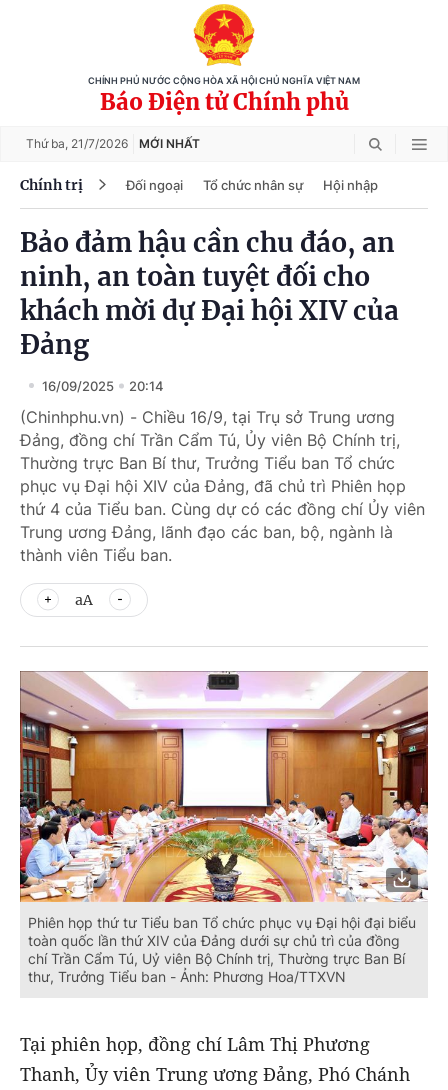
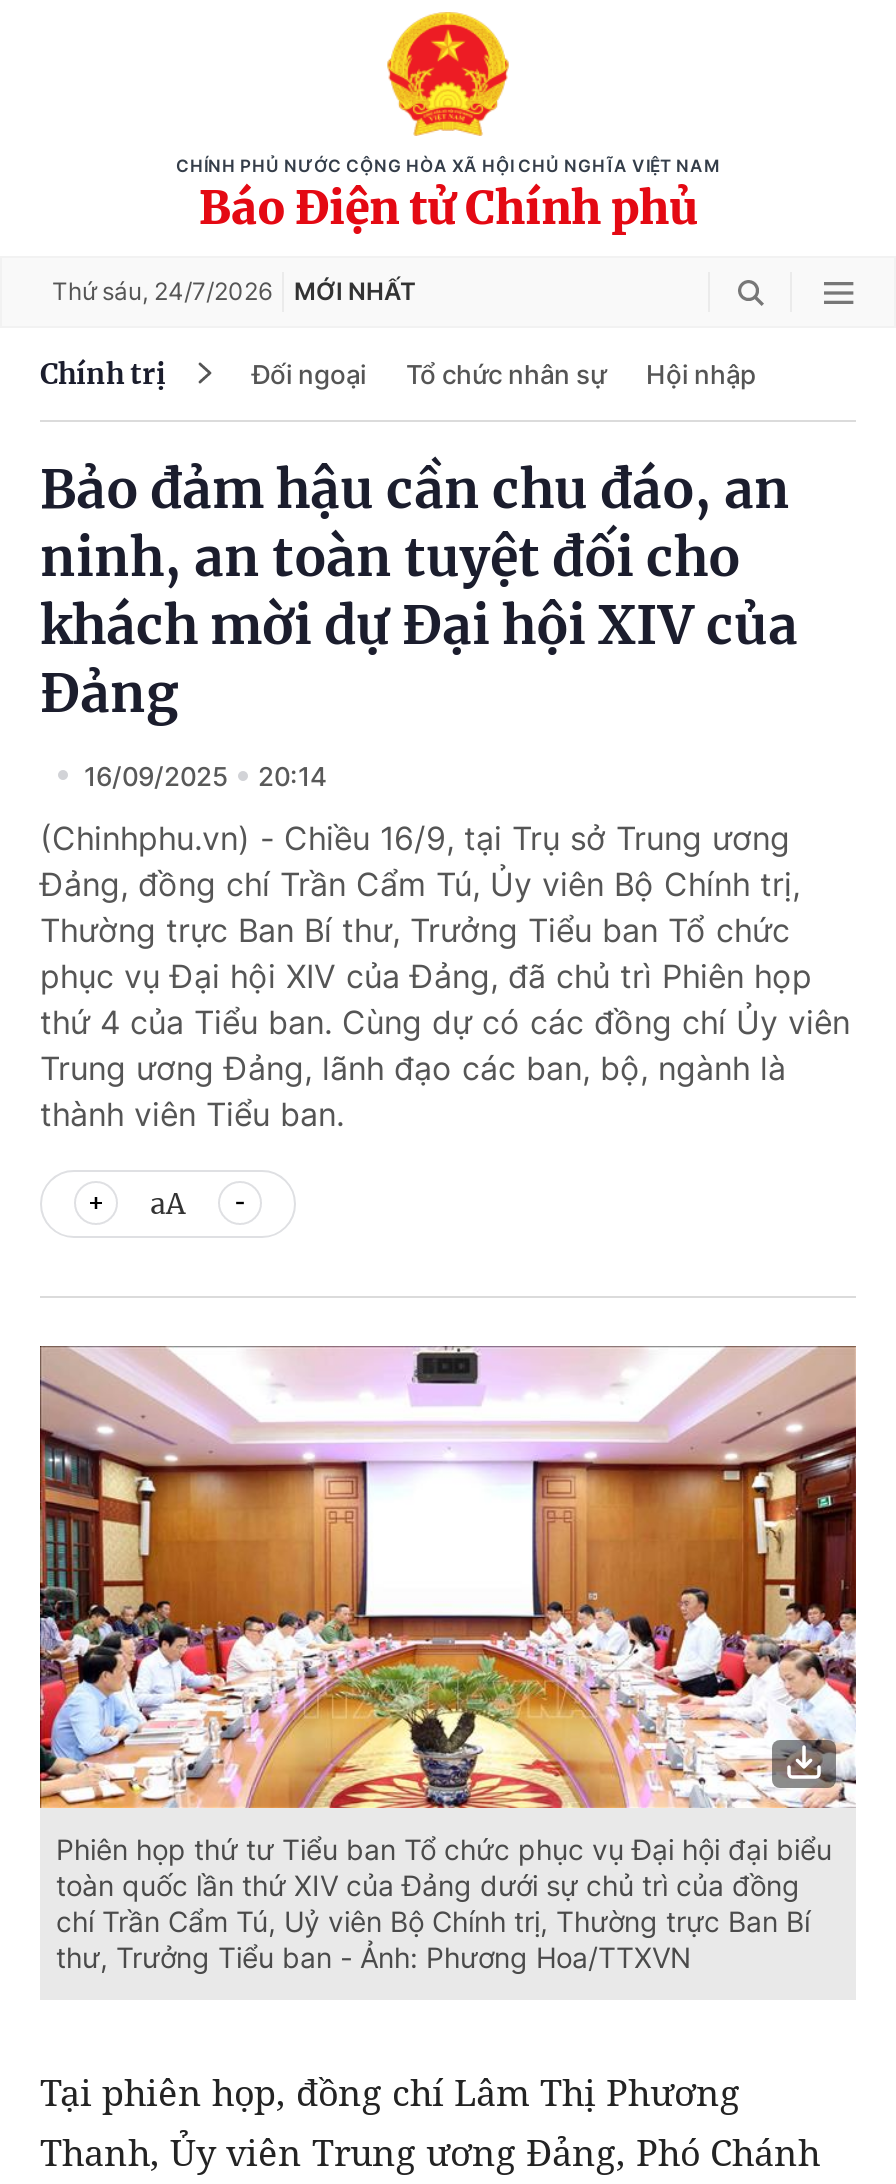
- Thứ ba, 21/7/2026 MỚI NHẤT
+ Thứ sáu, 24/7/2026 MỚI NHẤT
